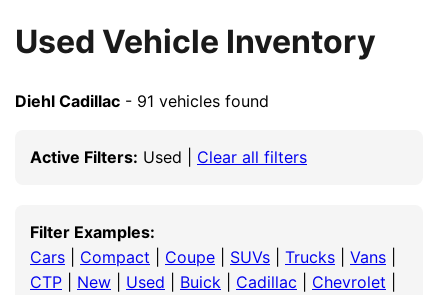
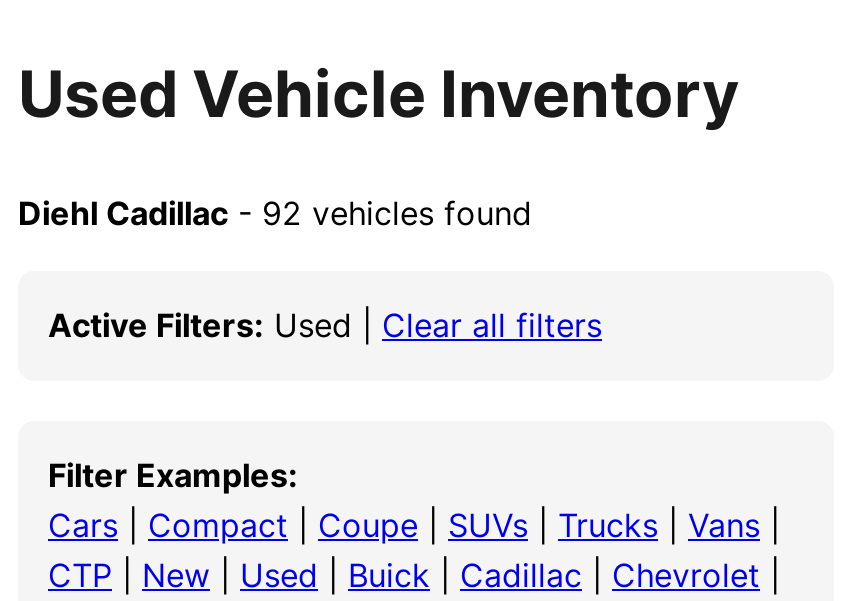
- Diehl Cadillac - 91 vehicles found
+ Diehl Cadillac - 92 vehicles found
